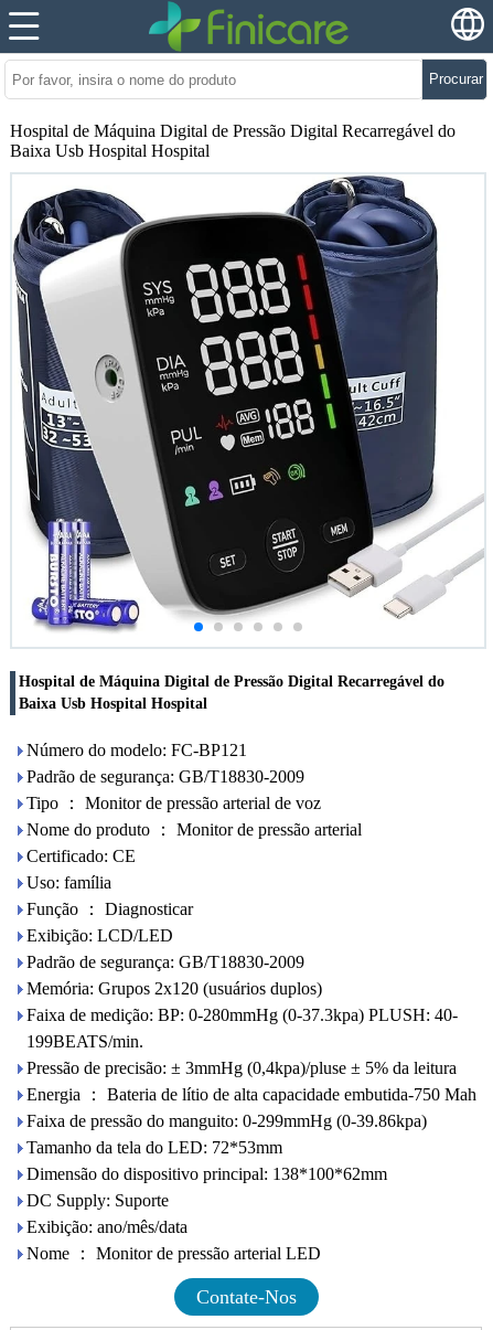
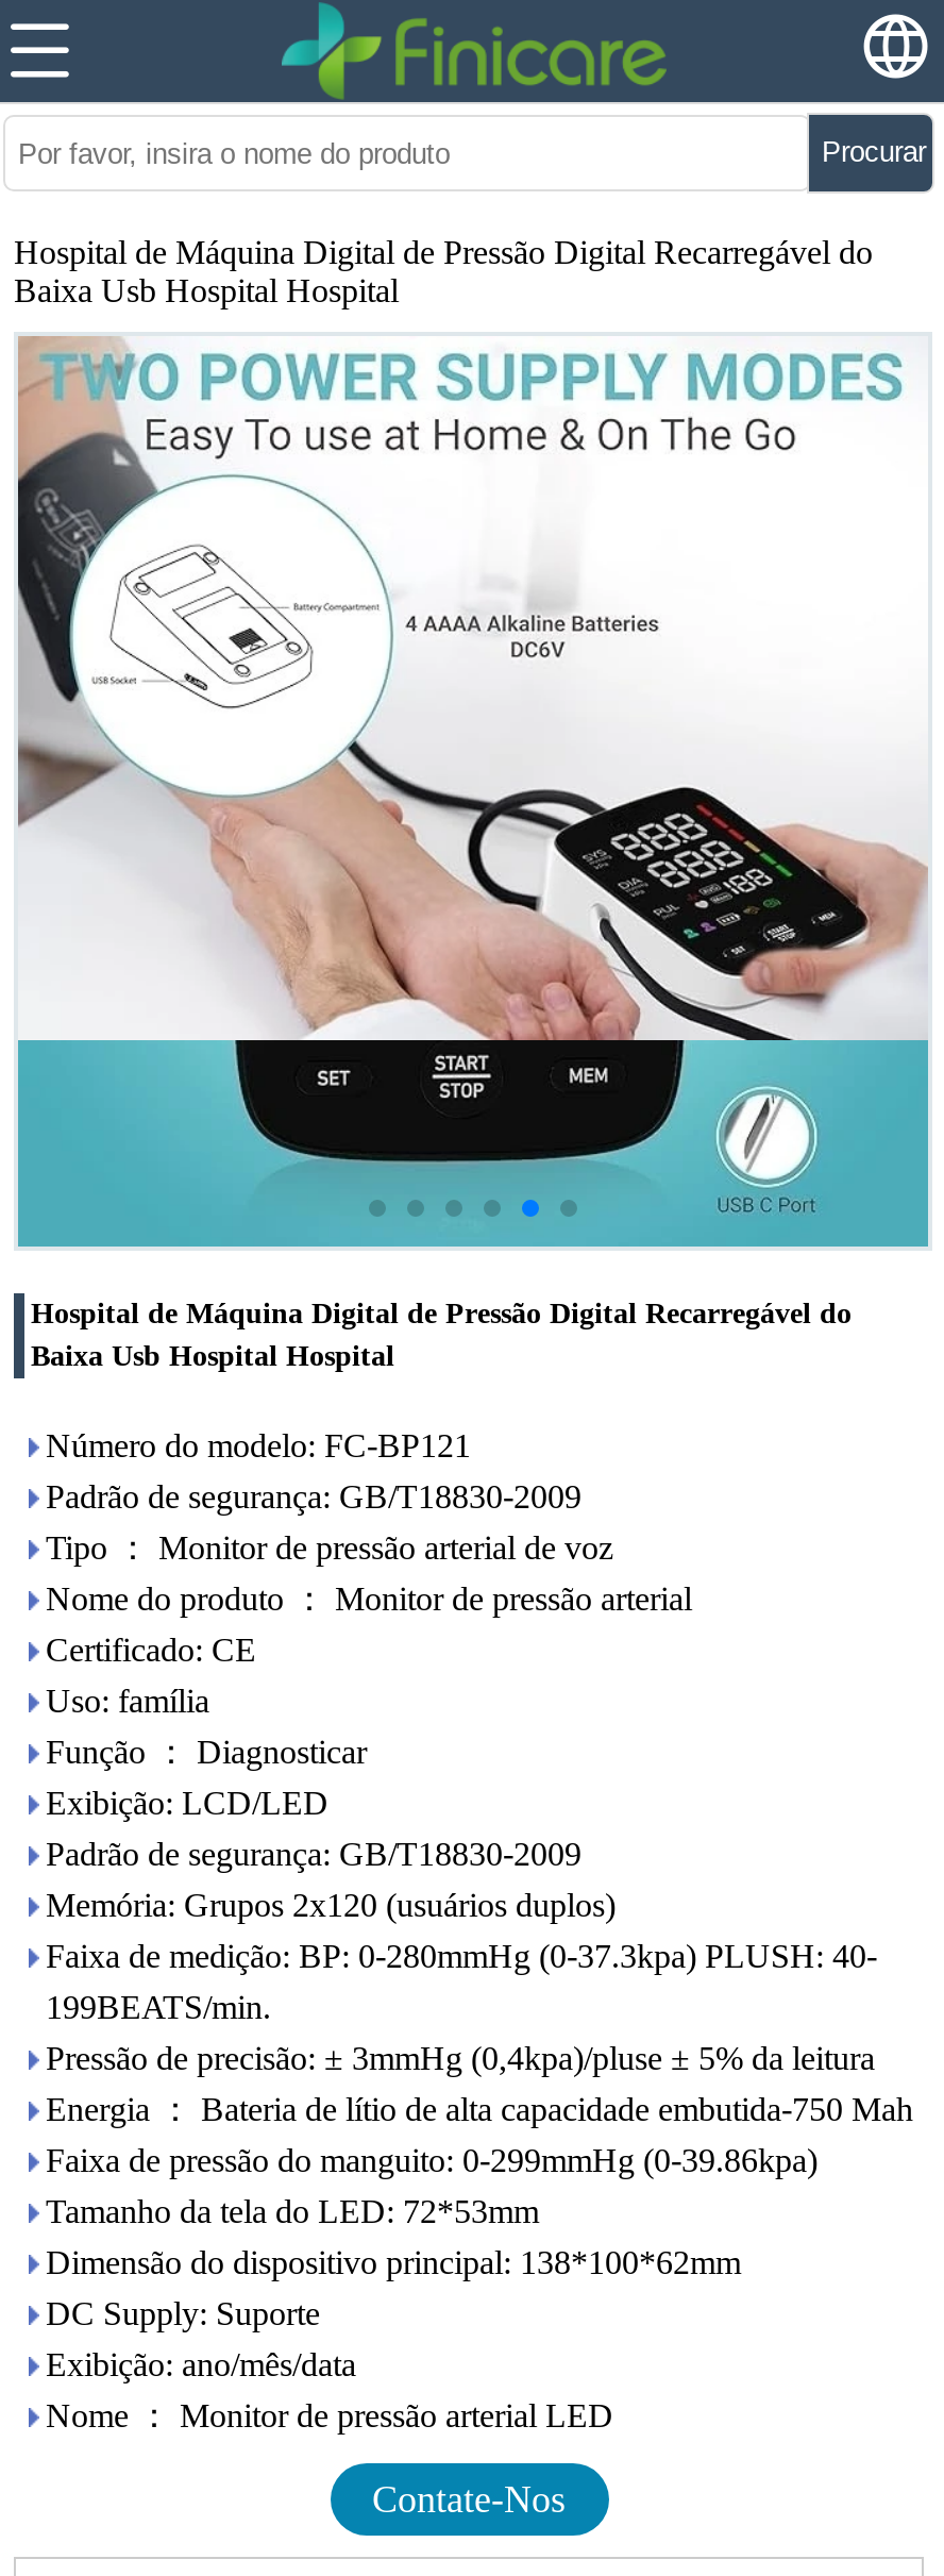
- [image]
+ [image]
